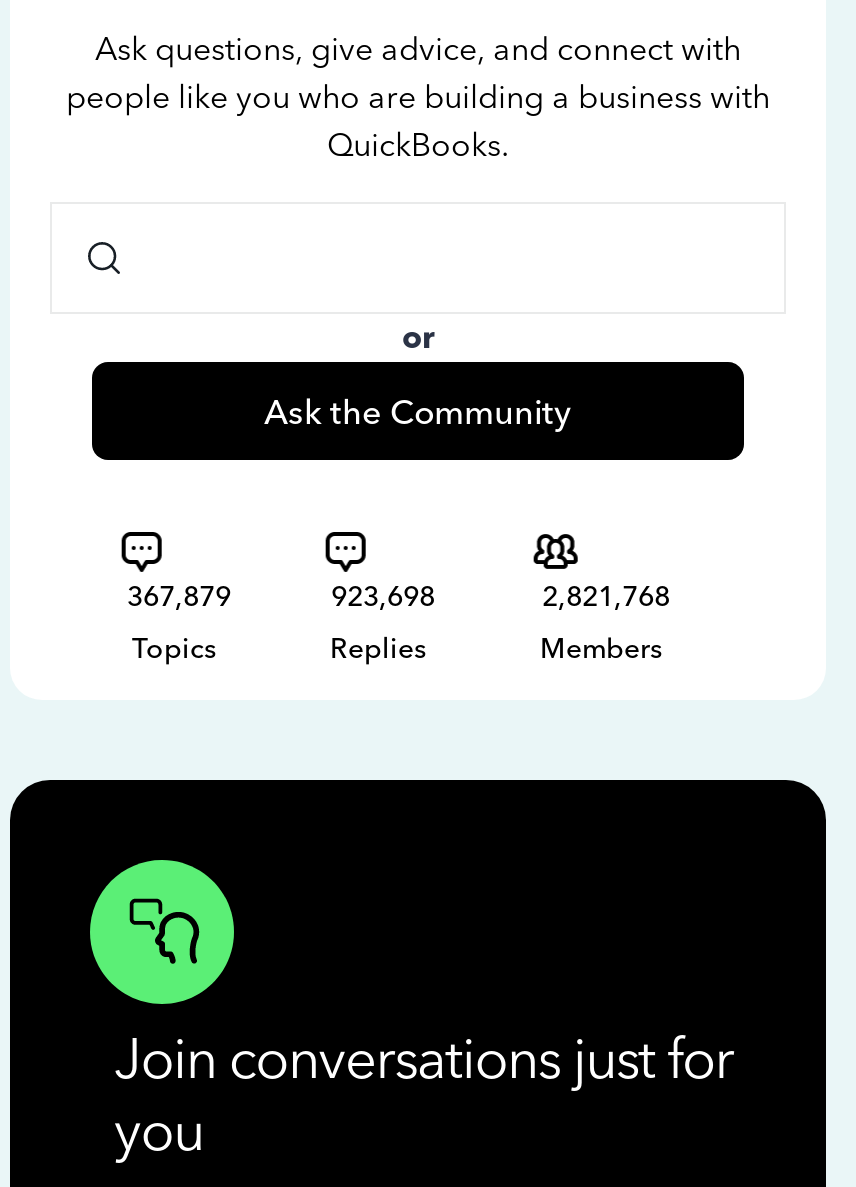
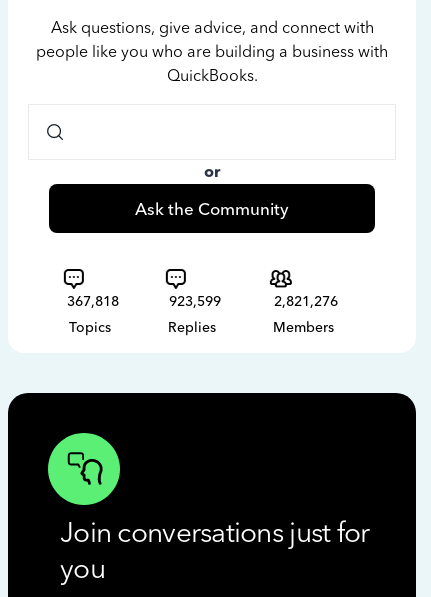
- 367,879
+ 367,818

- 923,698
+ 923,599

- 2,821,768
+ 2,821,276
